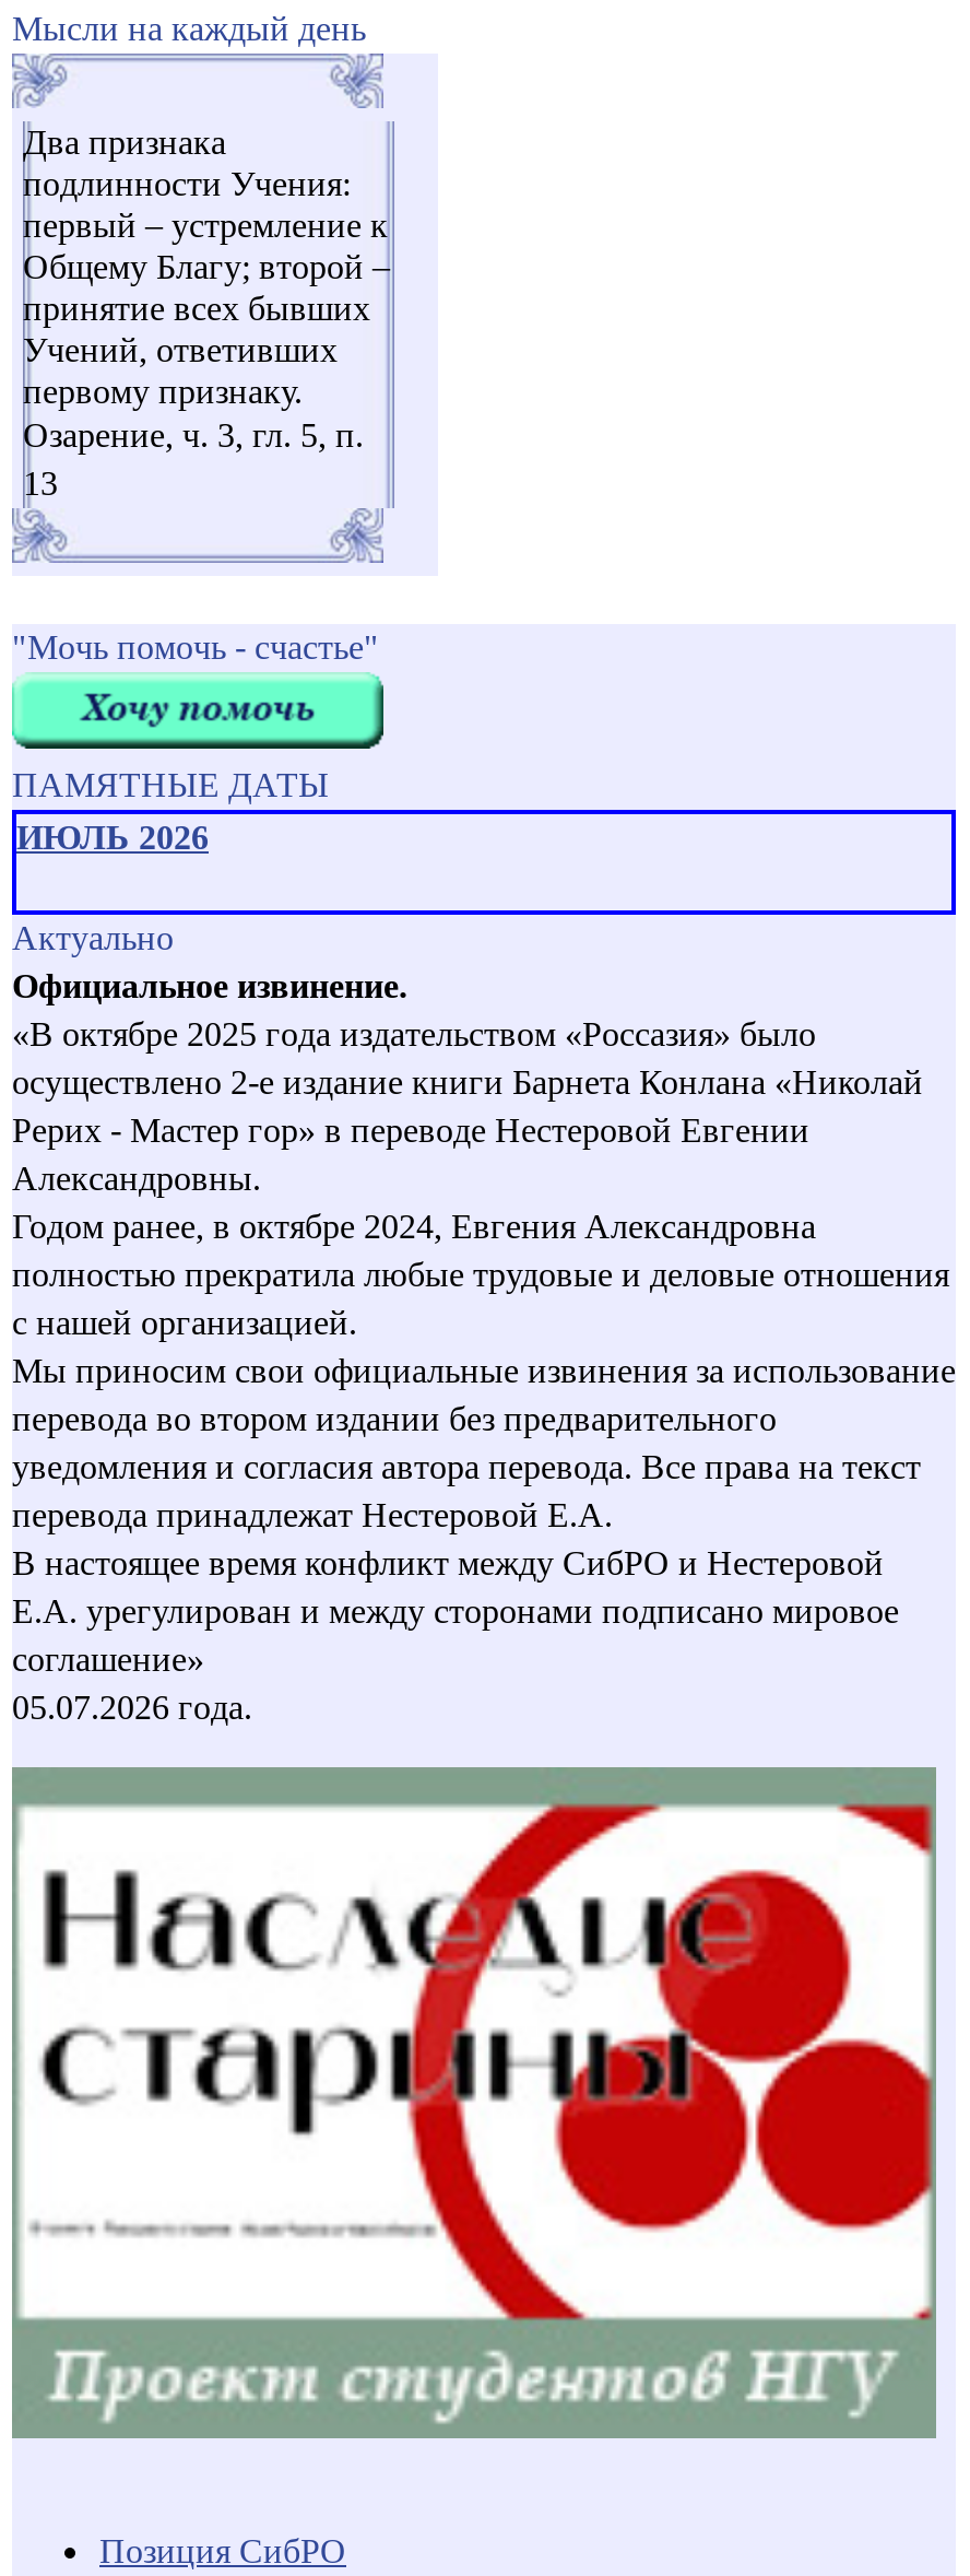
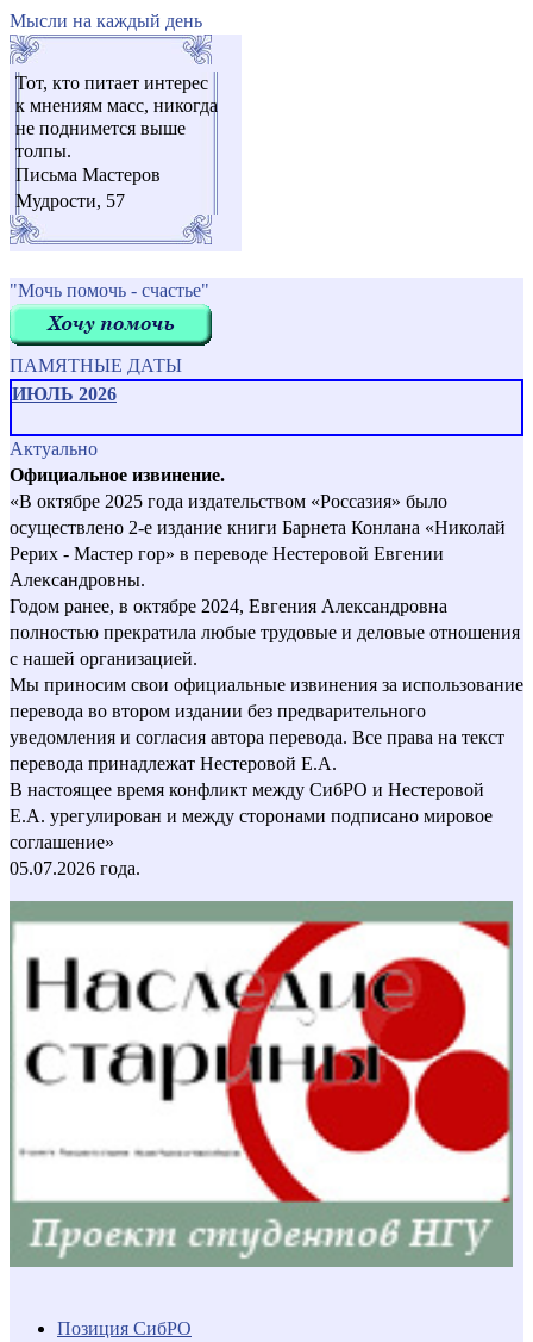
- Два признака
- подлинности Учения:
- первый – устремление к
- Общему Благу; второй –
- принятие всех бывших
- Учений, ответивших
- первому признаку.
- Озарение, ч. 3, гл. 5, п.
- 13
+ Тот, кто питает интерес
+ к мнениям масс, никогда
+ не поднимется выше
+ толпы.
+ Письма Мастеров
+ Мудрости, 57
